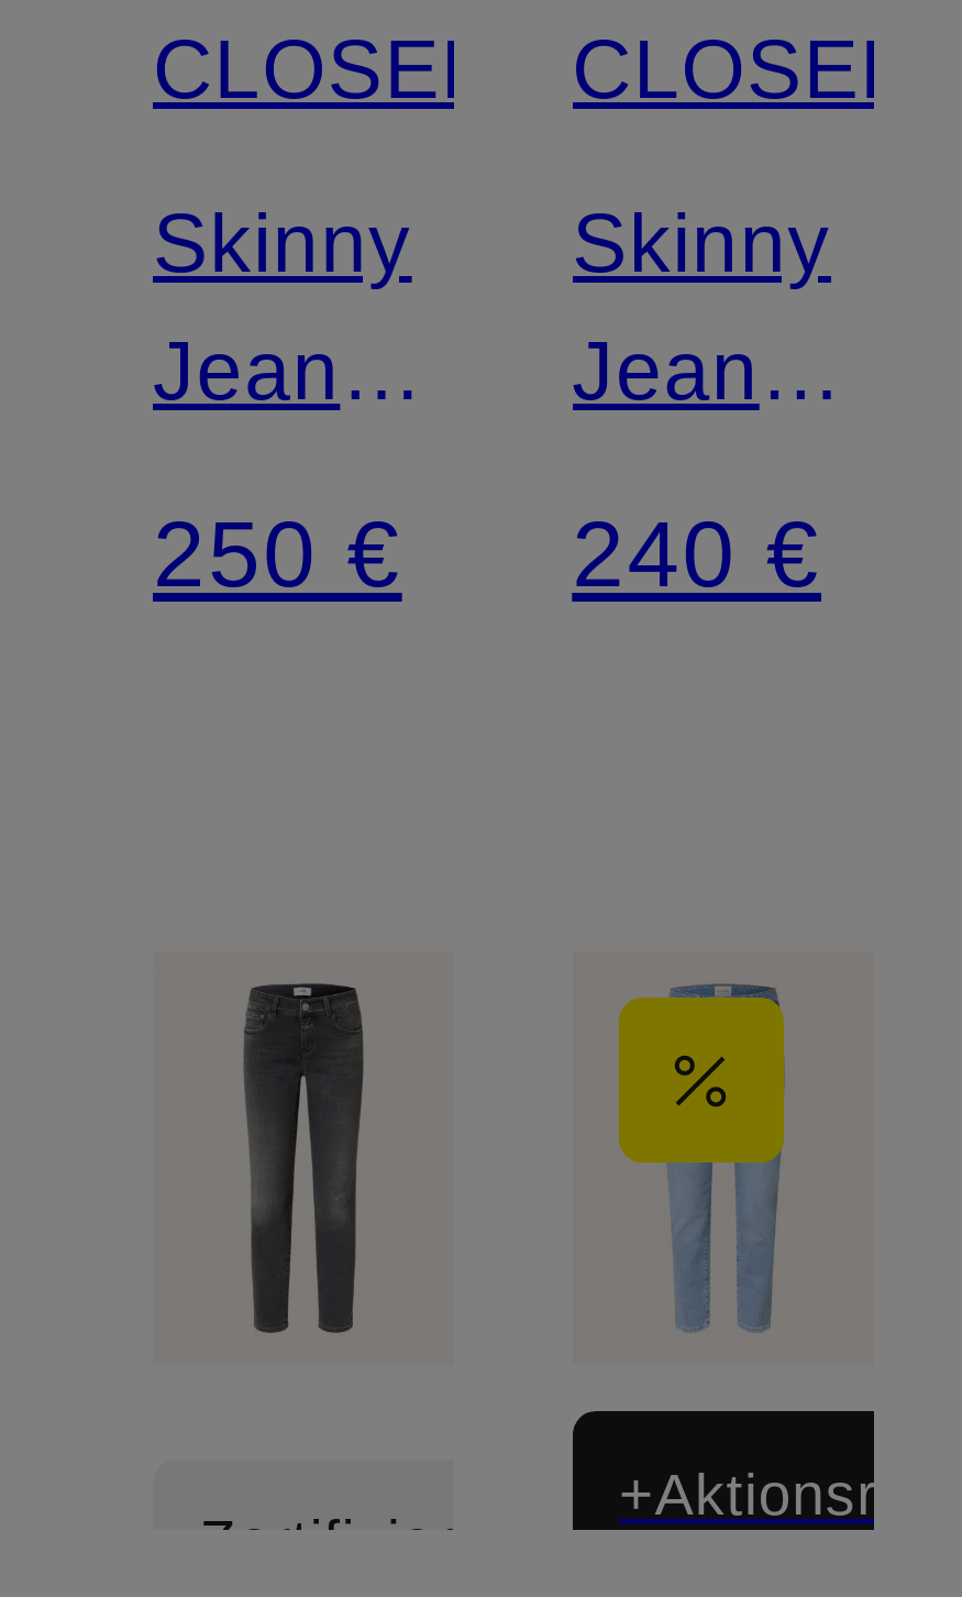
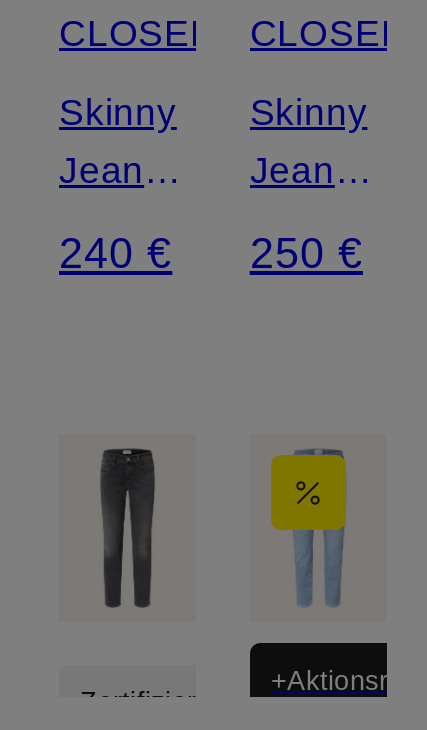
- 250 €
+ 240 €

- 240 €
+ 250 €
